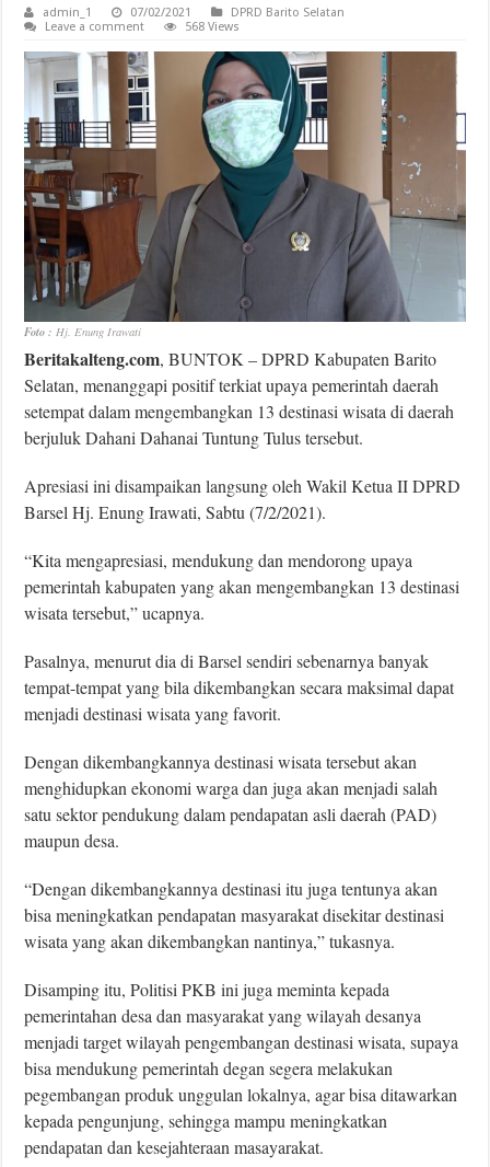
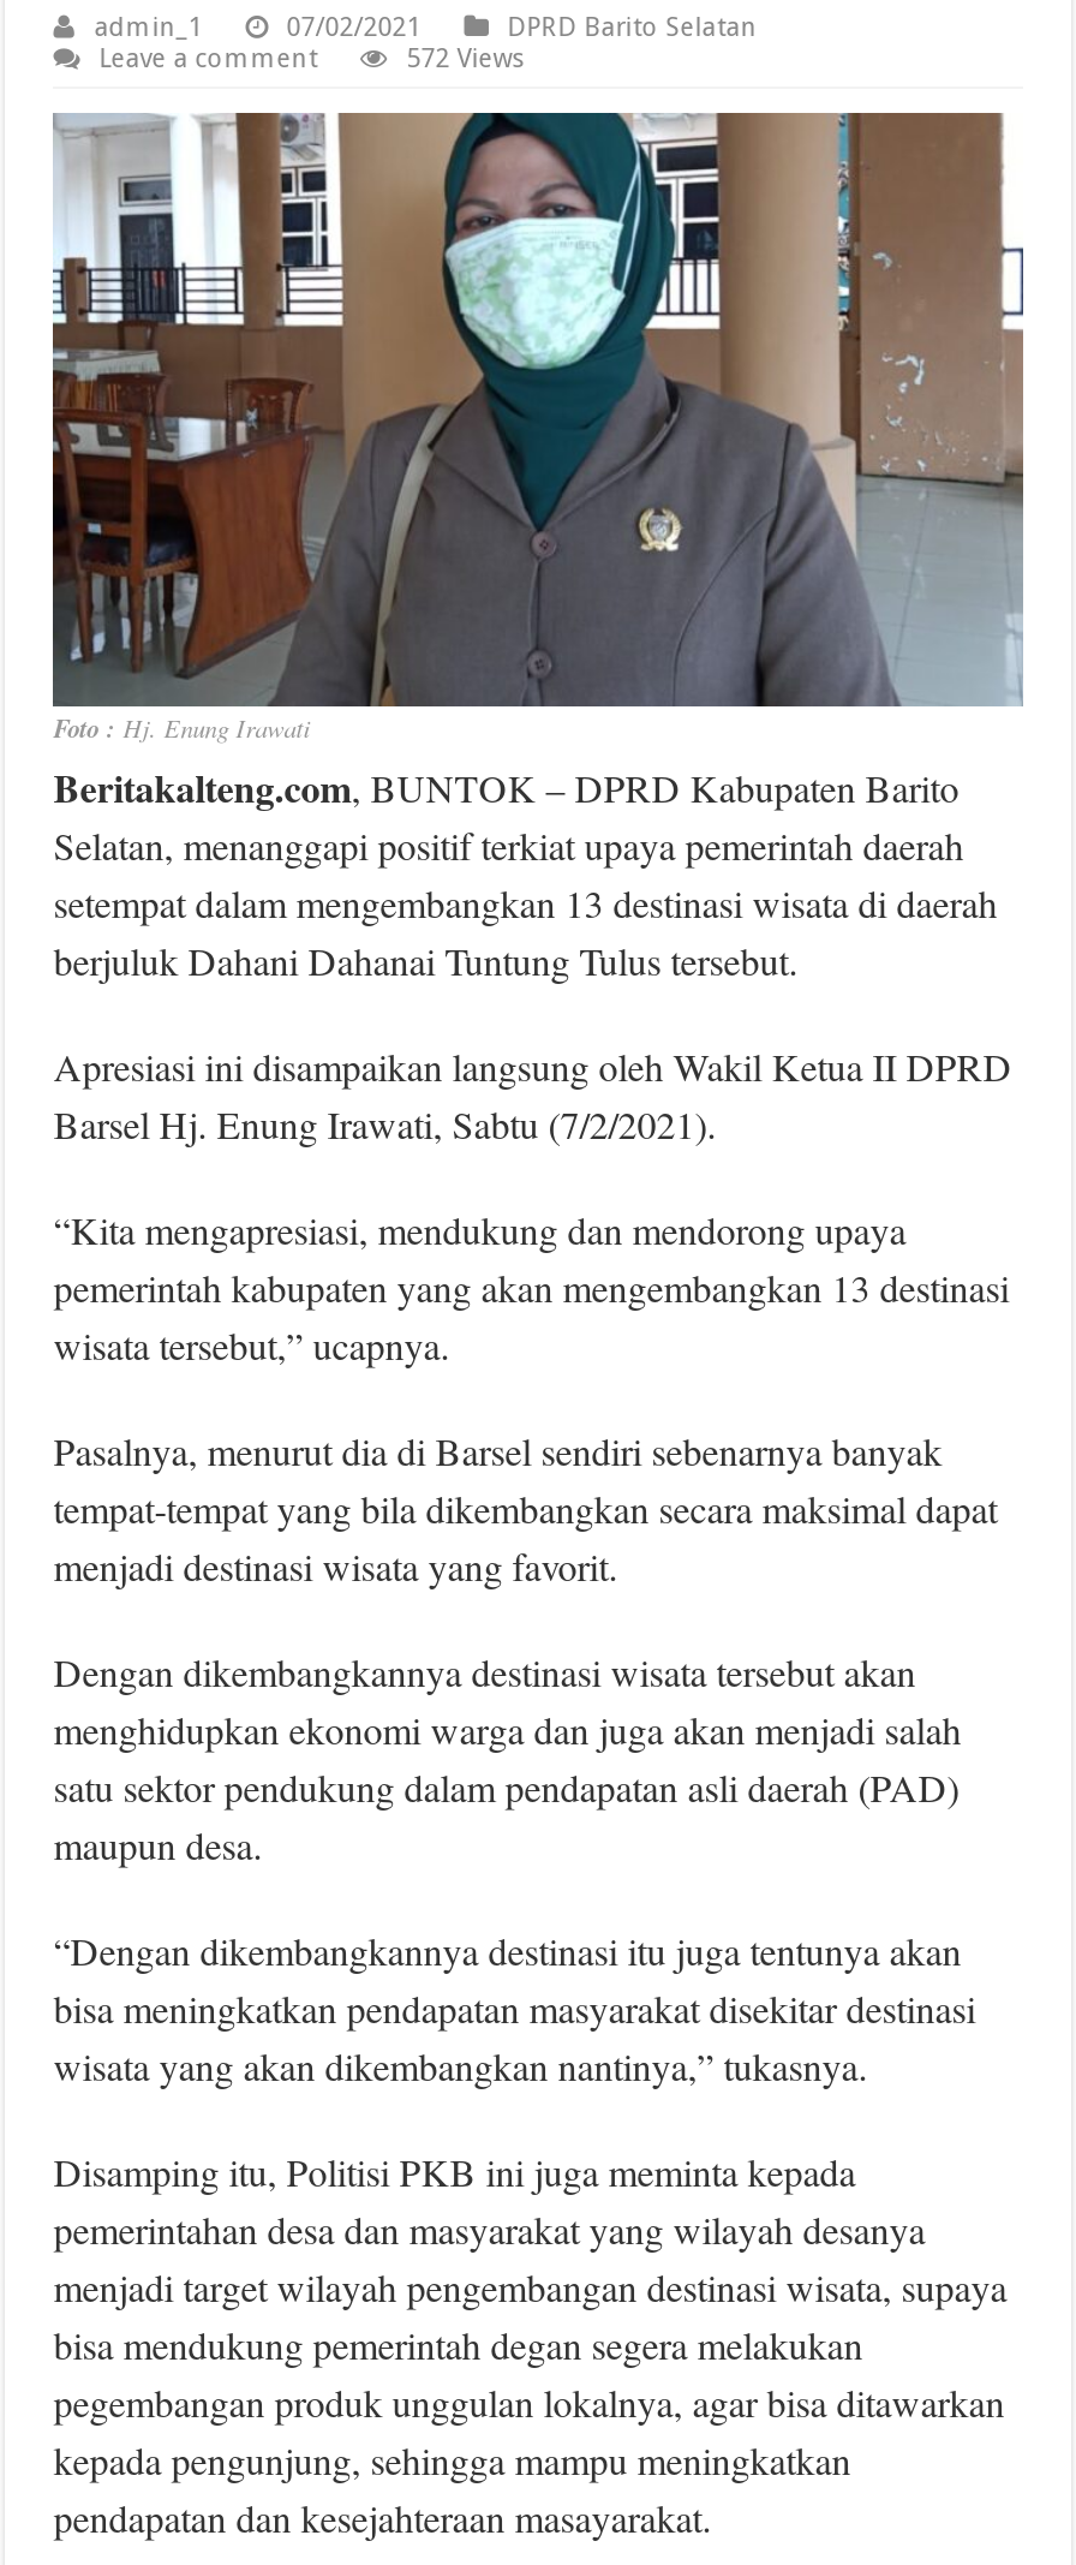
- 568 Views
+ 572 Views
